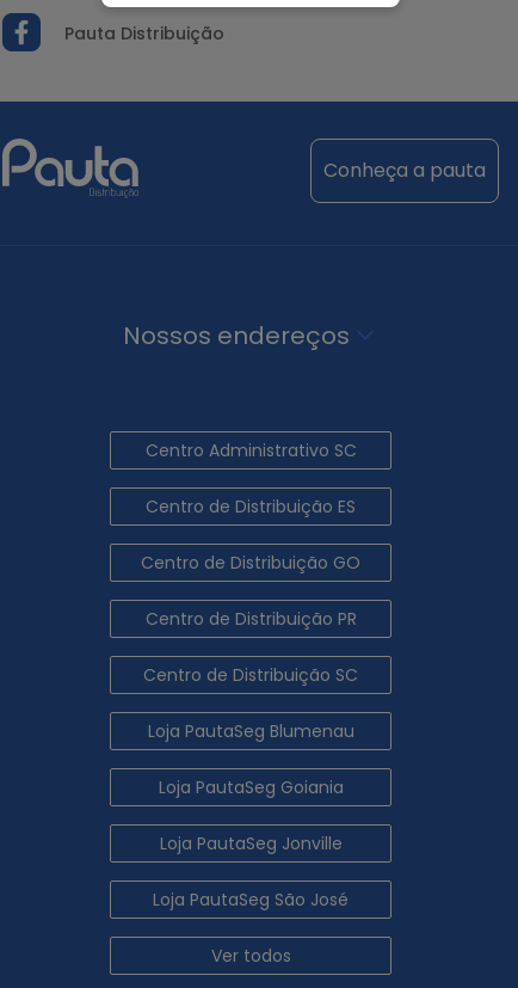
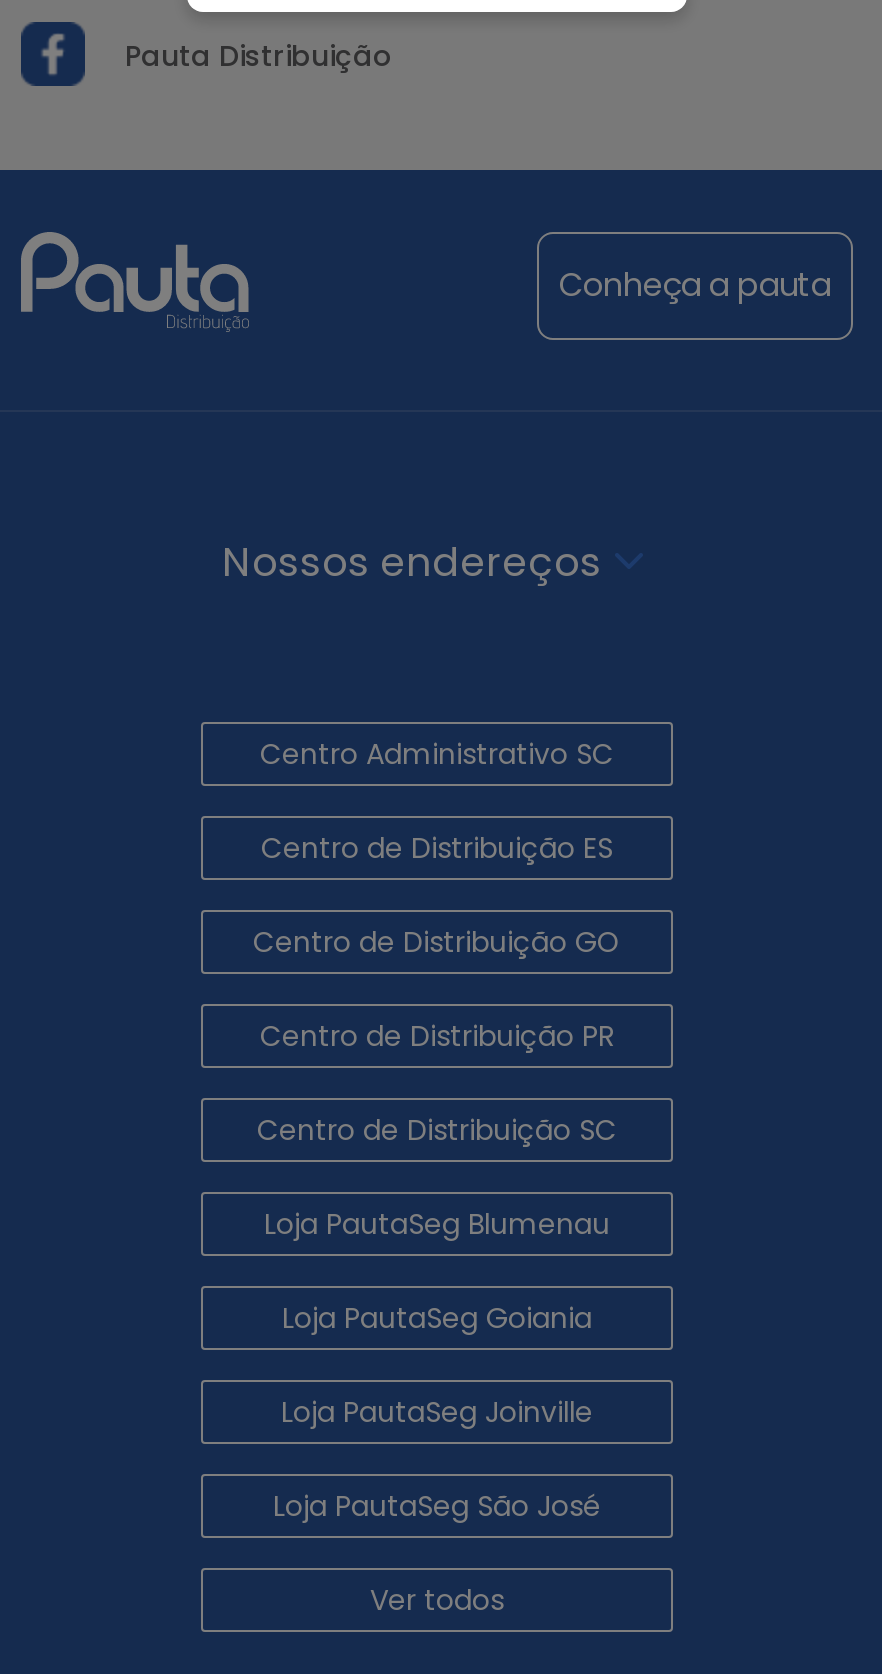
- Loja PautaSeg Jonville
+ Loja PautaSeg Joinville
